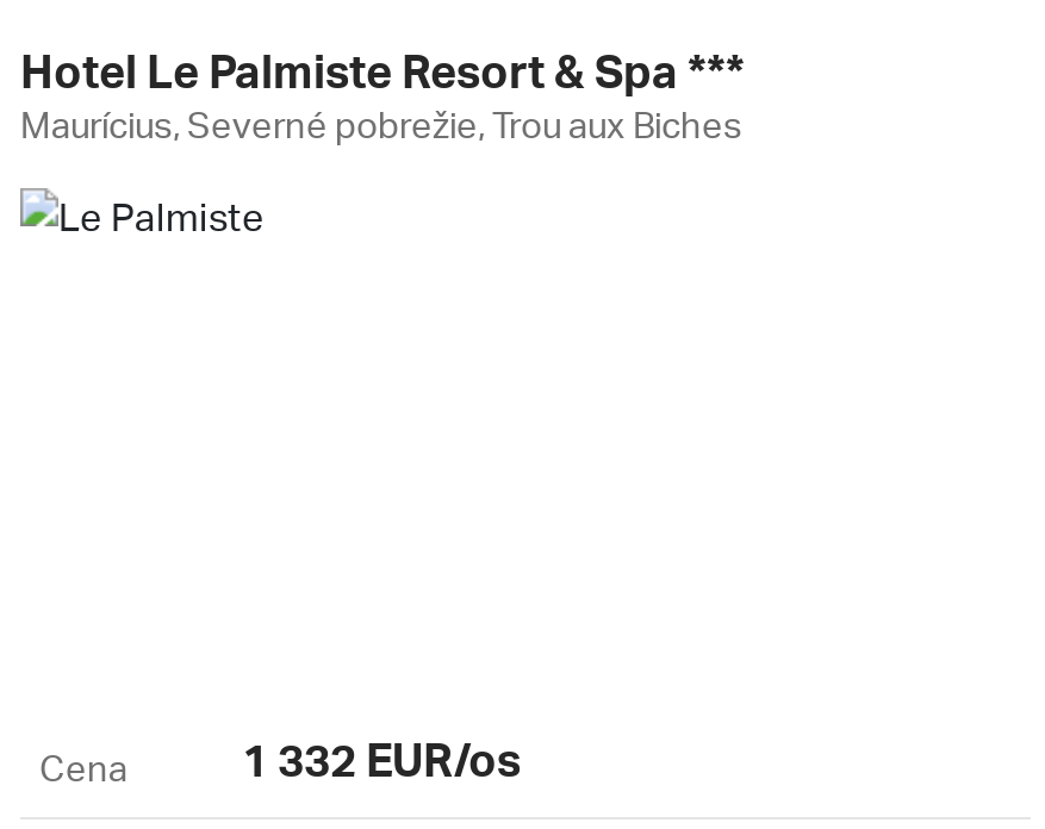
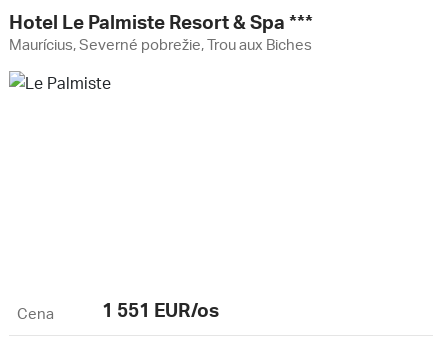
- 1 332 EUR/os
+ 1 551 EUR/os
